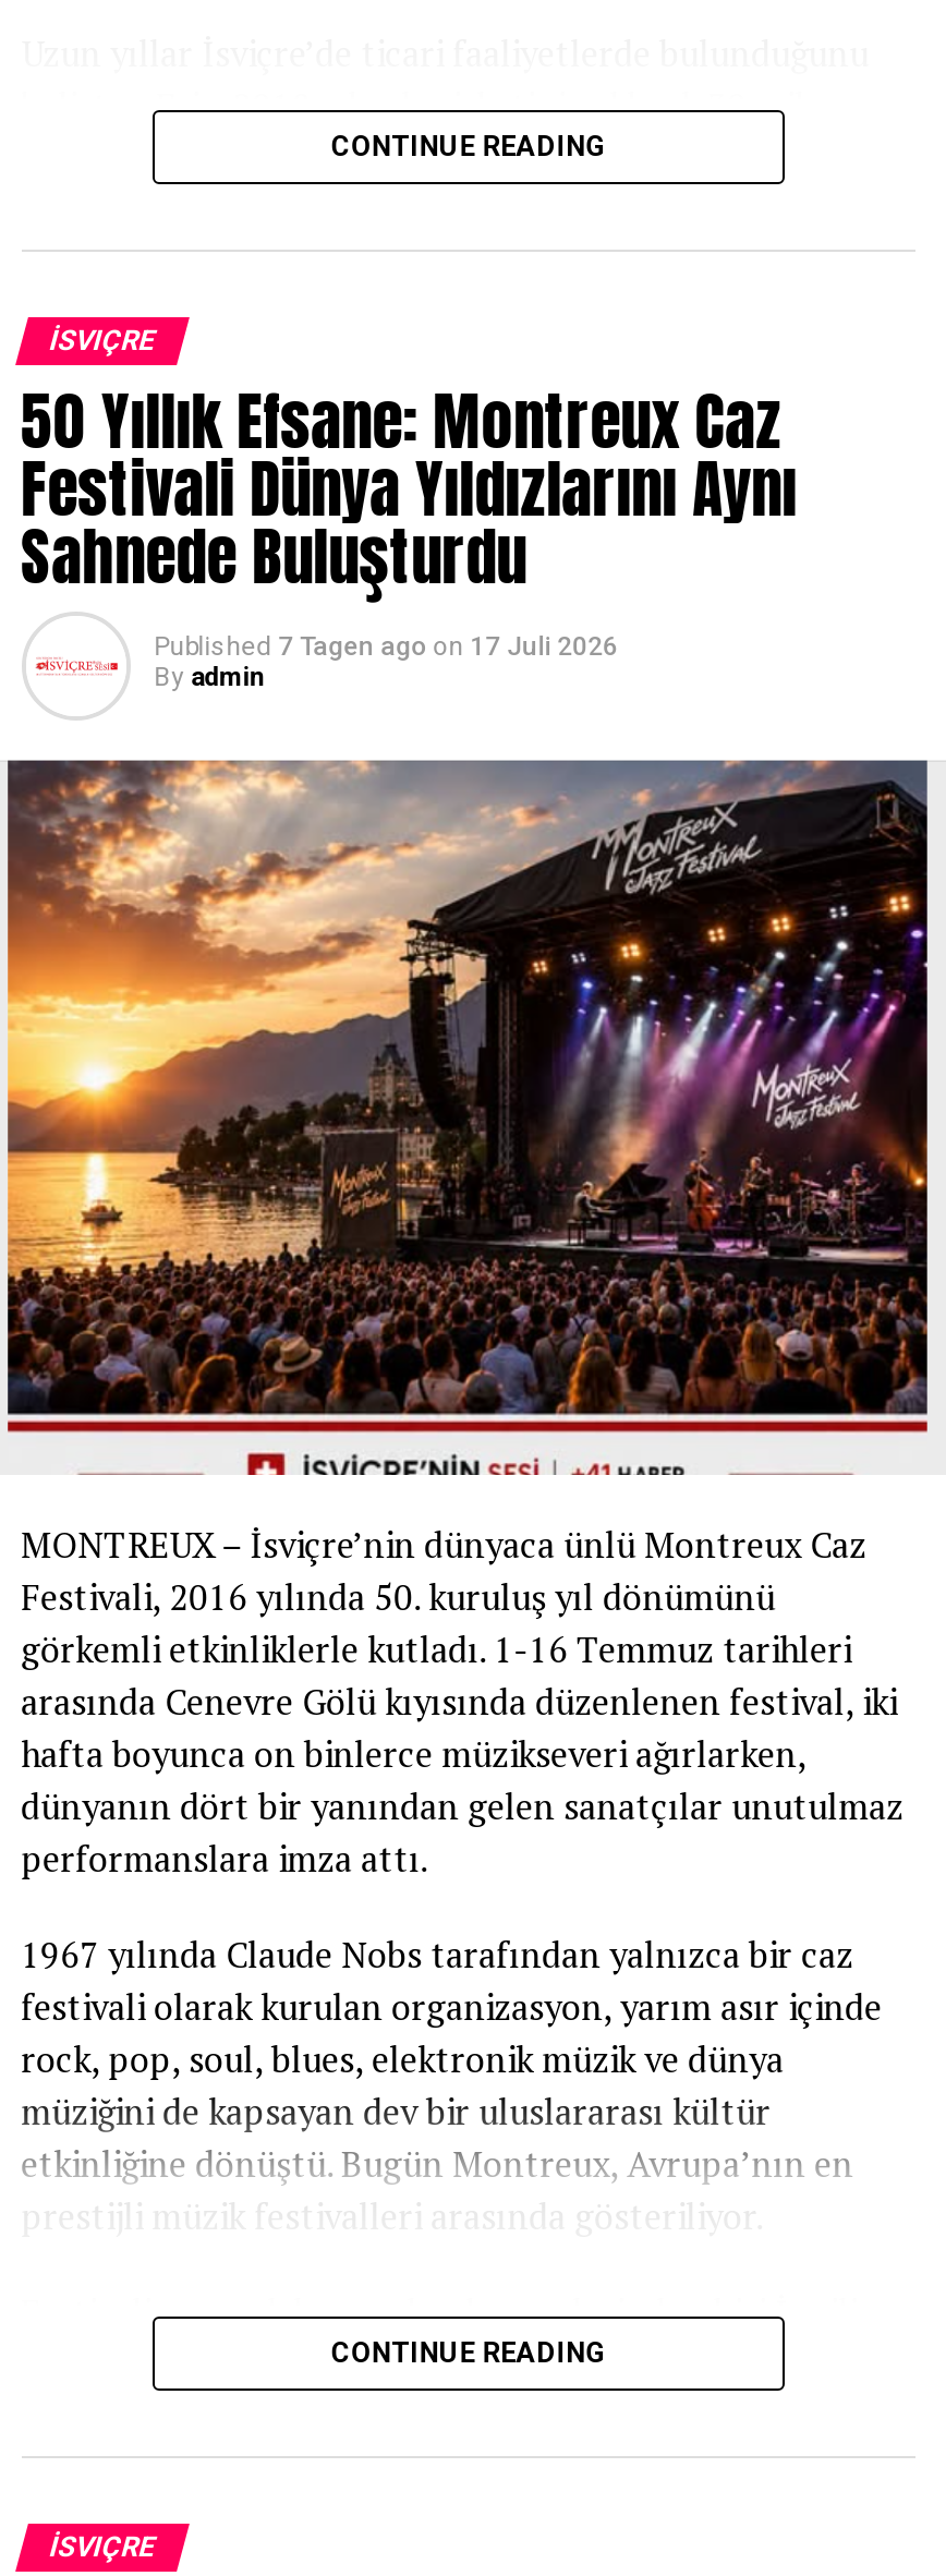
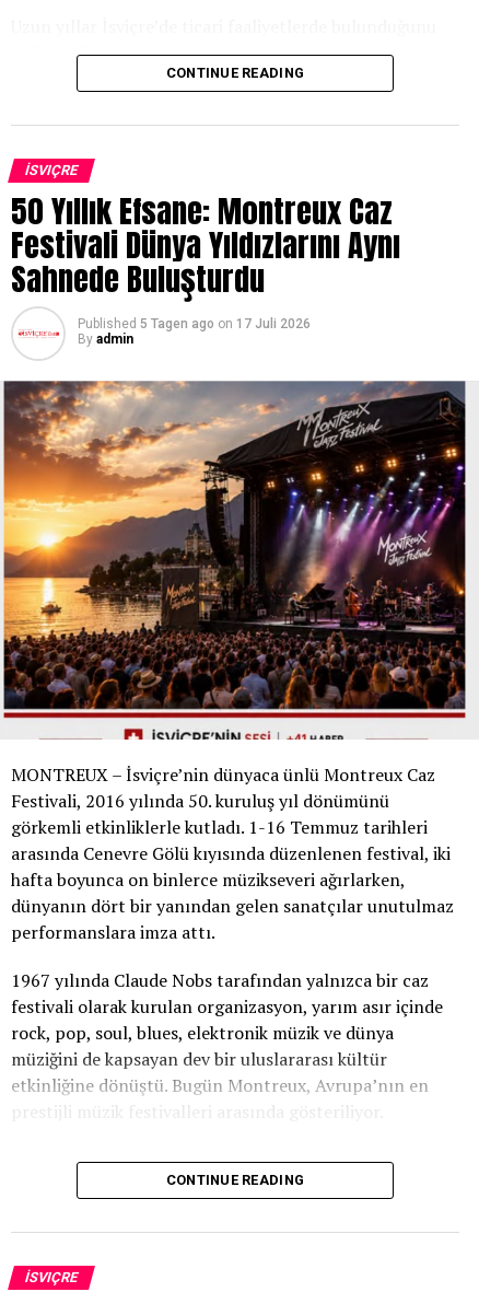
- Published 7 Tagen ago on 17 Juli 2026
+ Published 5 Tagen ago on 17 Juli 2026
